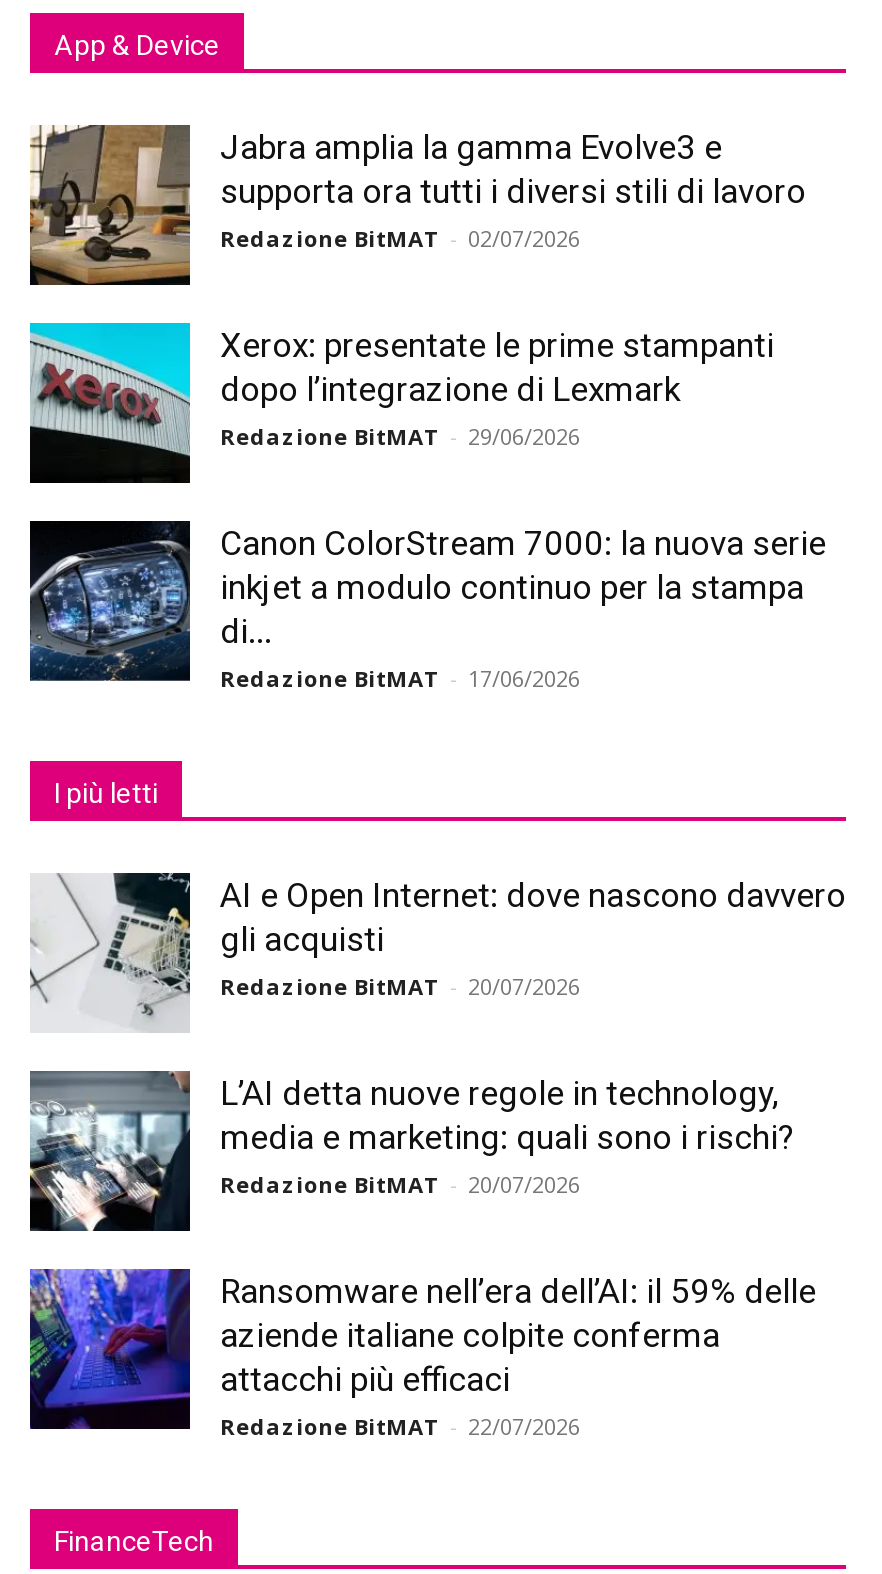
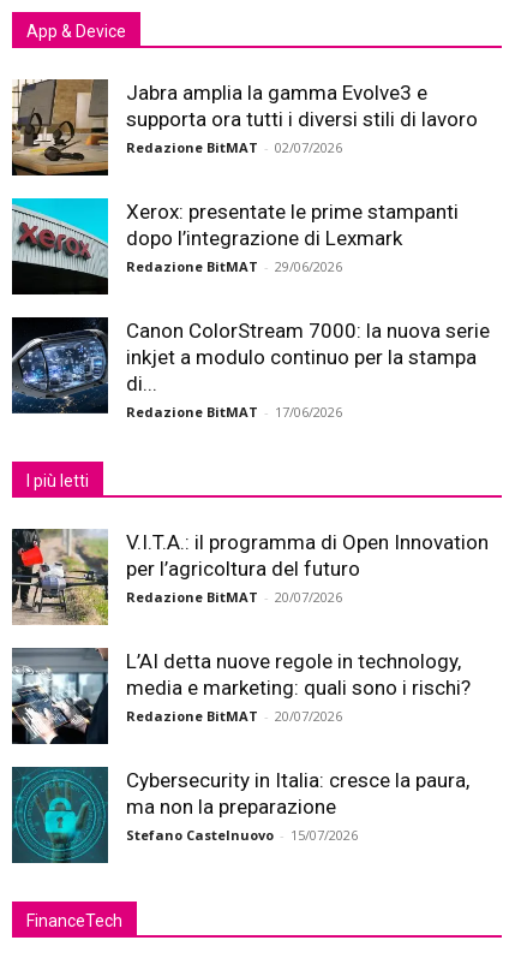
- [image]
- AI e Open Internet: dove nascono davvero
- gli acquisti
+ [image]
+ V.I.T.A.: il programma di Open Innovation
+ per l’agricoltura del futuro

- [image]
- Ransomware nell’era dell’AI: il 59% delle
- aziende italiane colpite conferma
- attacchi più efficaci
- Redazione BitMAT - 22/07/2026
+ [image]
+ Cybersecurity in Italia: cresce la paura,
+ ma non la preparazione
+ Stefano Castelnuovo - 15/07/2026
